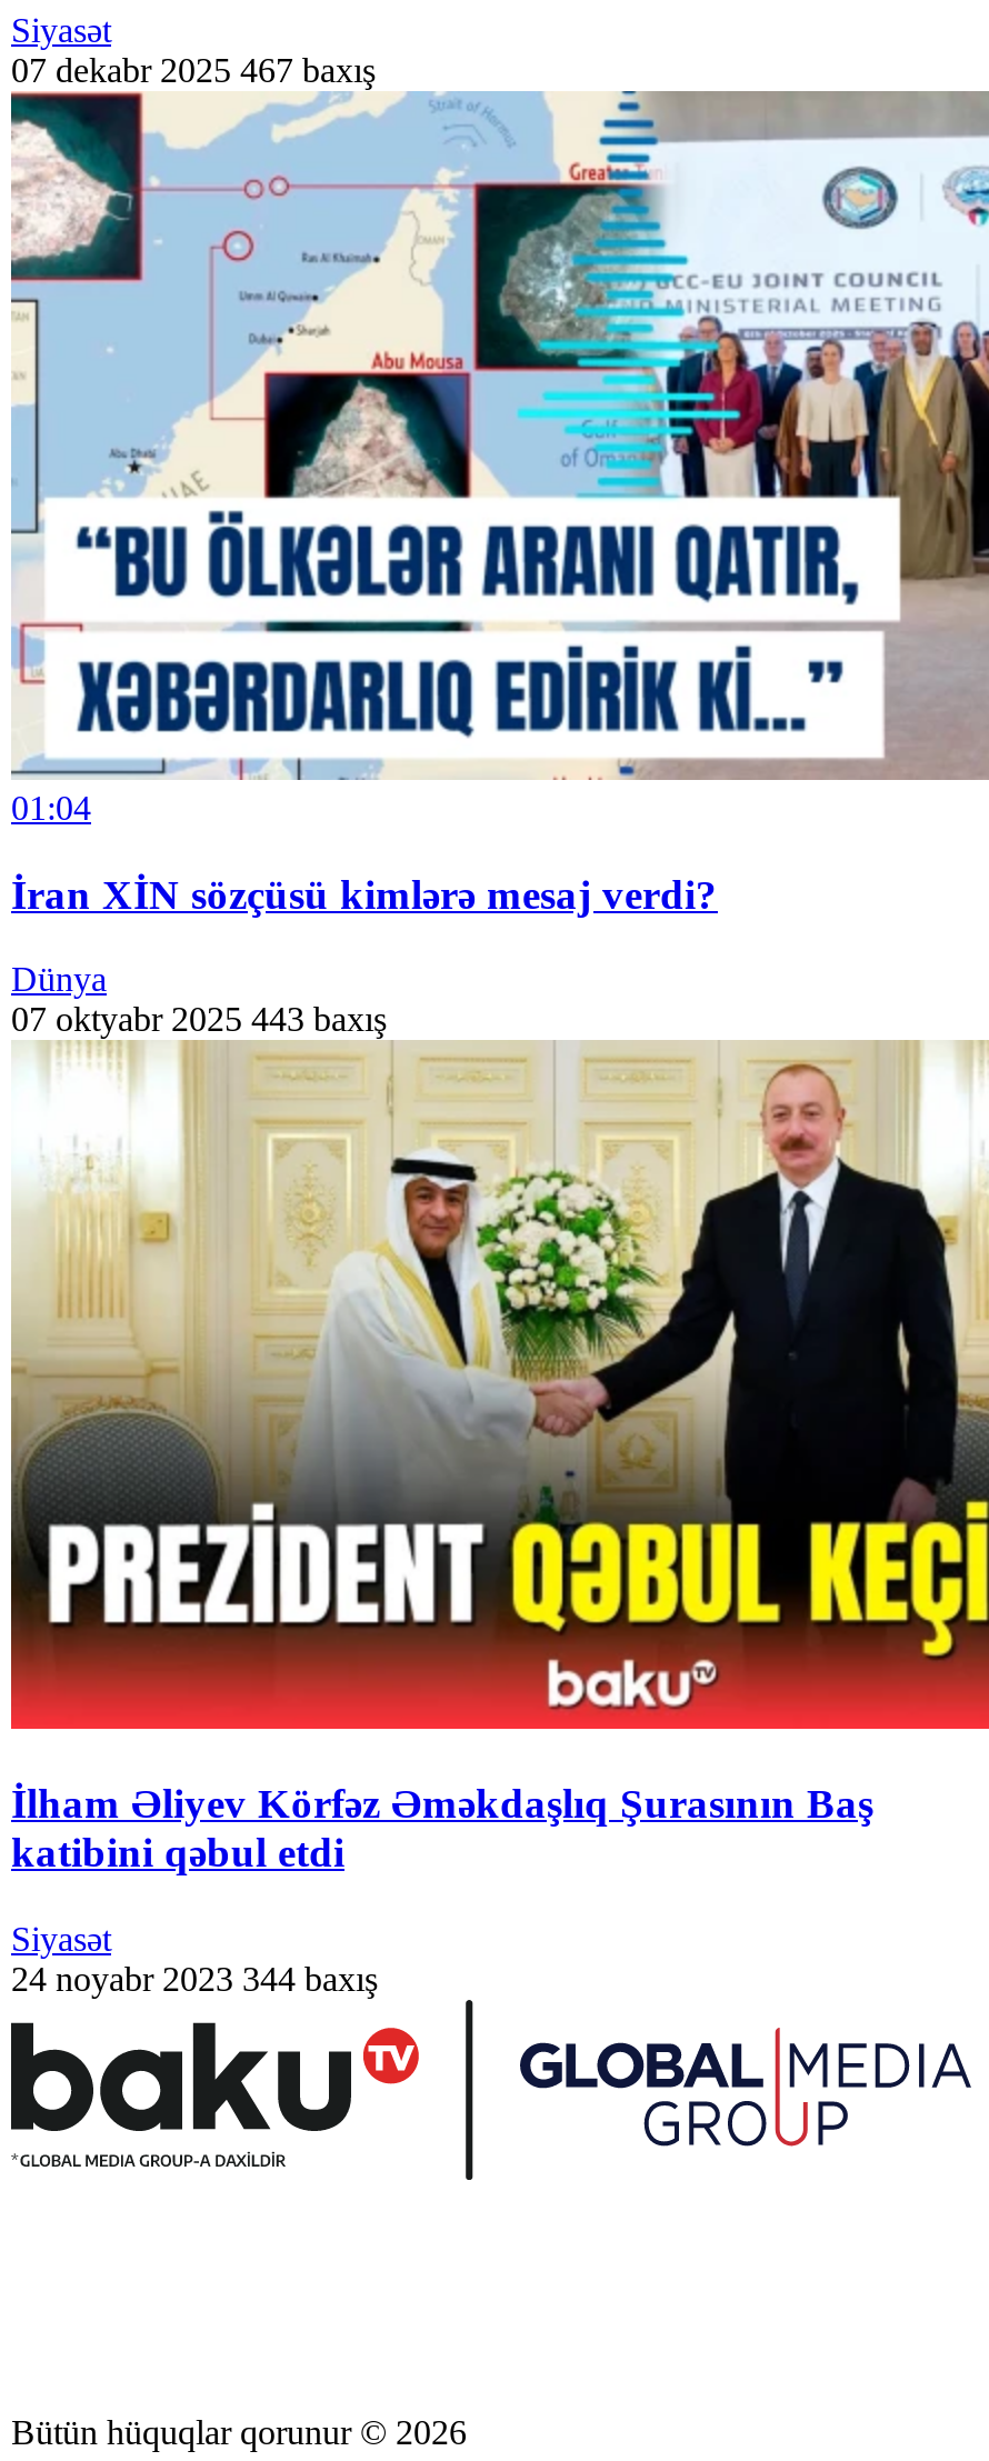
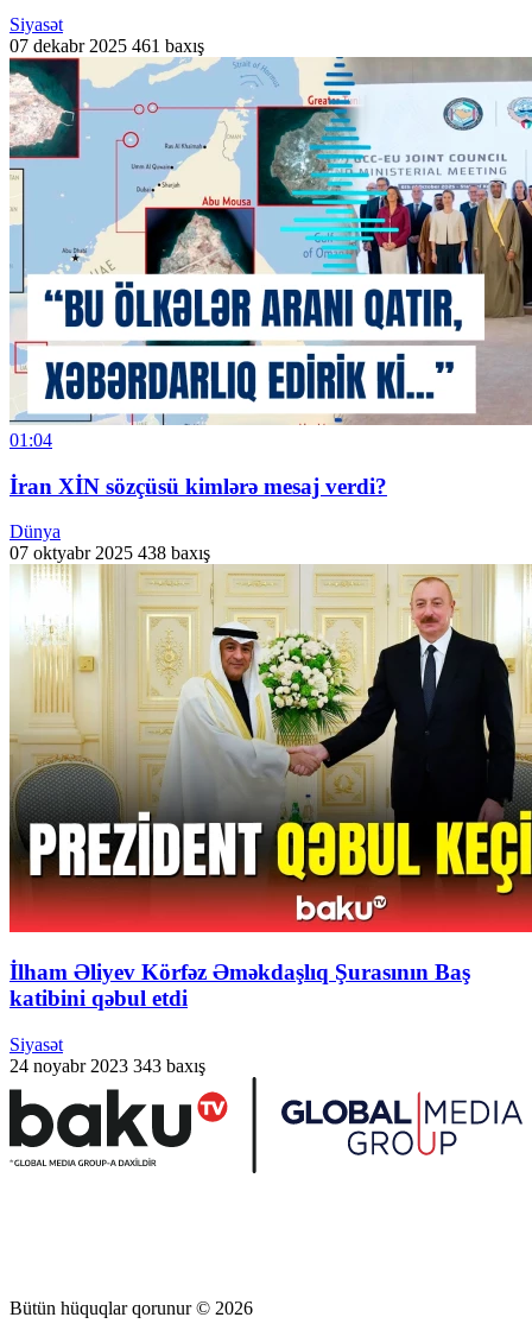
- 07 dekabr 2025 467 baxış
+ 07 dekabr 2025 461 baxış

- 07 oktyabr 2025 443 baxış
+ 07 oktyabr 2025 438 baxış

- 24 noyabr 2023 344 baxış
+ 24 noyabr 2023 343 baxış
